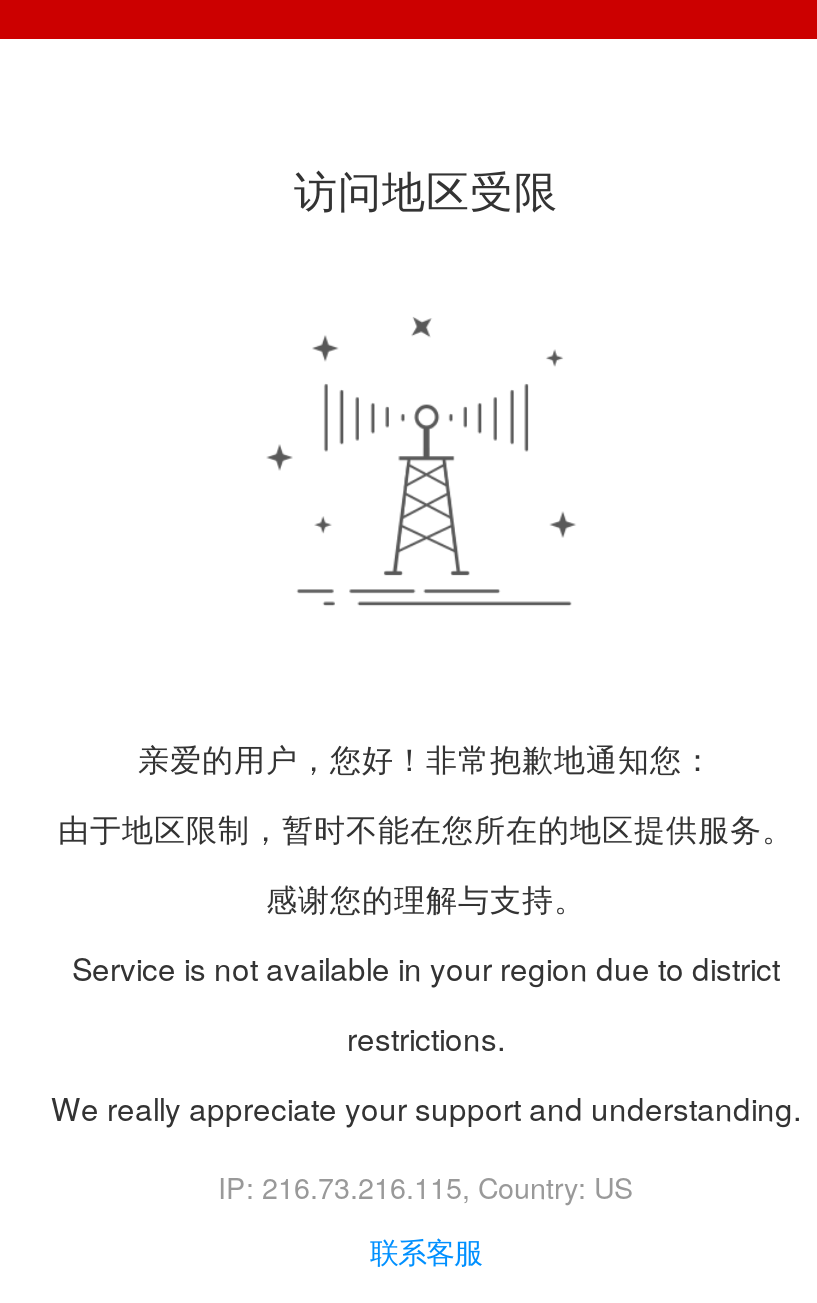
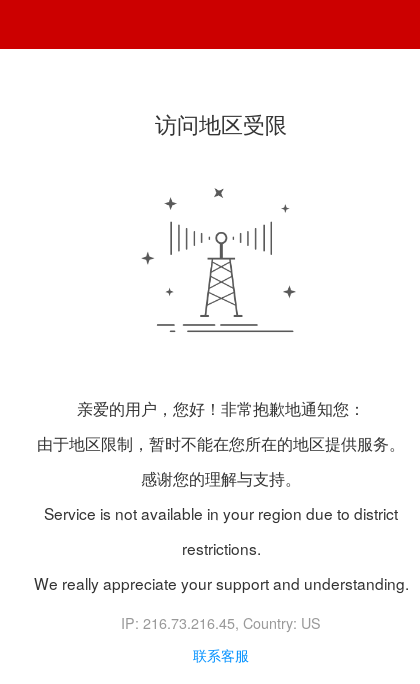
- IP: 216.73.216.115, Country: US
+ IP: 216.73.216.45, Country: US
